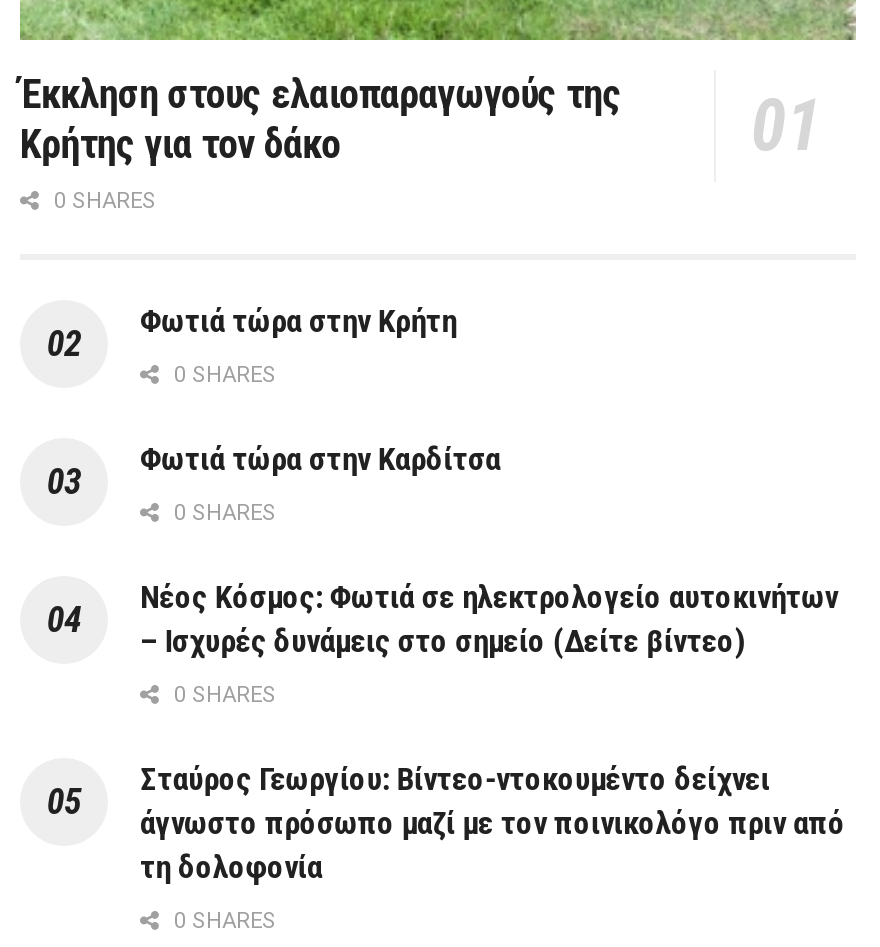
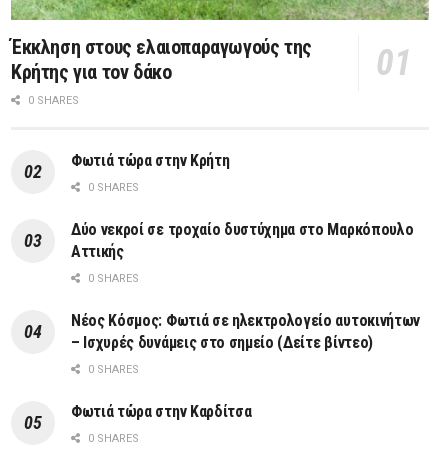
+ Δύο νεκροί σε τροχαίο δυστύχημα στο Μαρκόπουλο
+ Αττικής

moved down: Φωτιά τώρα στην Καρδίτσα

moved down: 0 SHARES | Νέος Κόσμος: Φωτιά σε ηλεκτρολογείο αυτοκινήτων | – Ισχυρές δυνάμεις στο σημείο (Δείτε βίντεο) | 0 SHARES

- Σταύρος Γεωργίου: Βίντεο-ντοκουμέντο δείχνει
- άγνωστο πρόσωπο μαζί με τον ποινικολόγο πριν από
- τη δολοφονία
